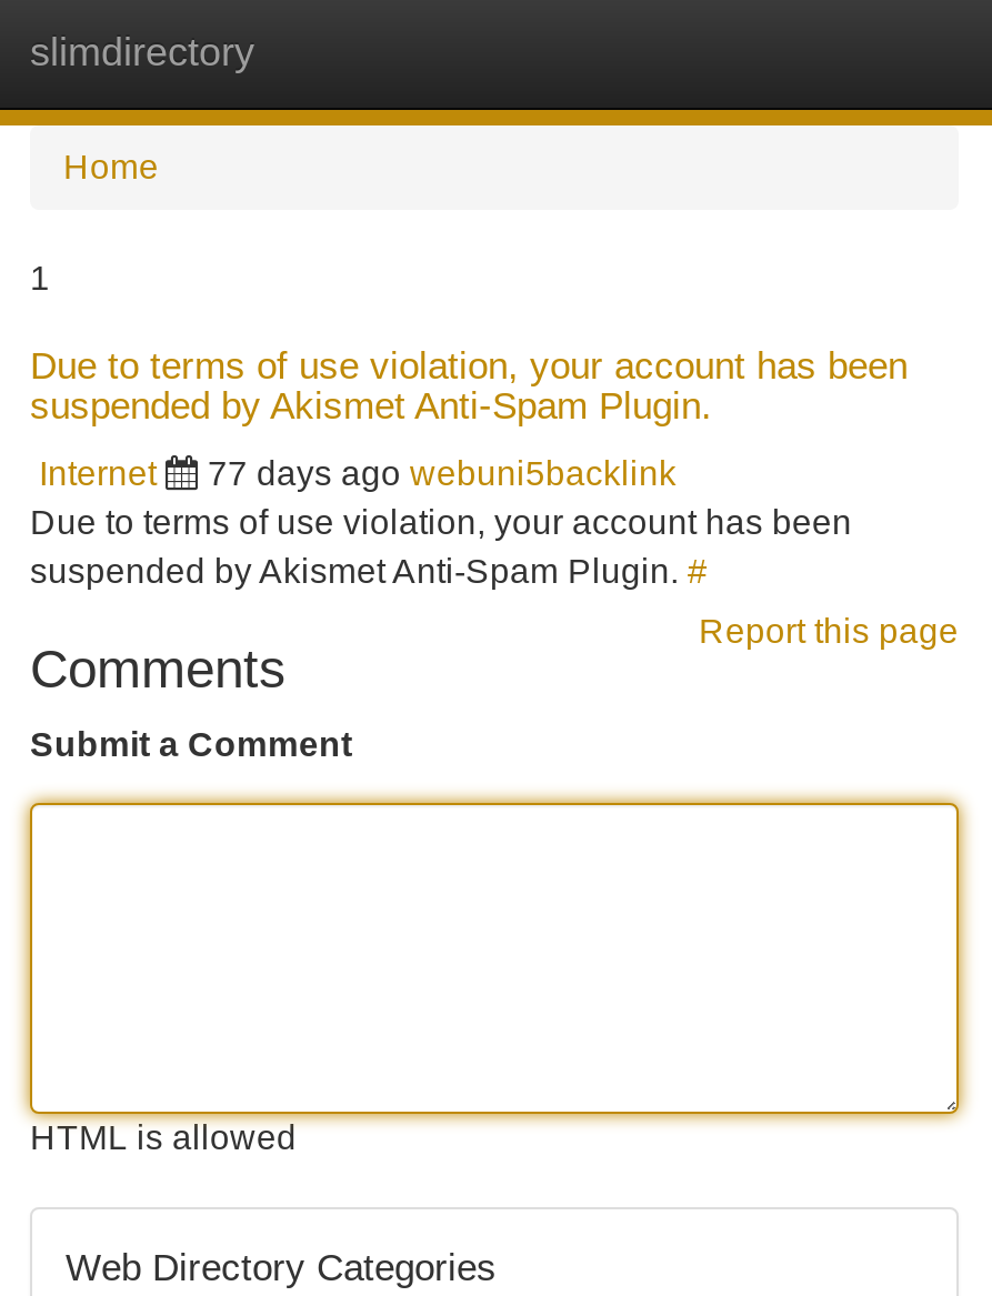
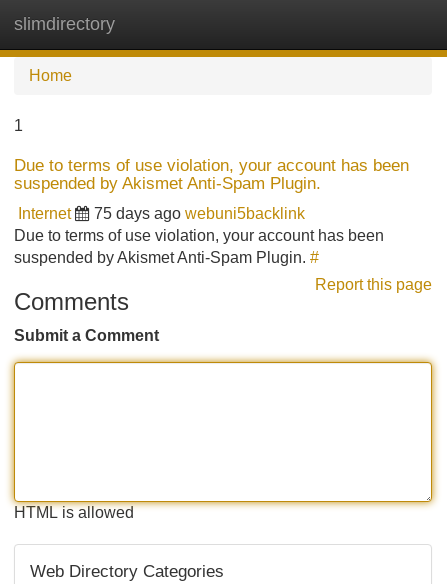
- 77 days ago webuni5backlink
+ 75 days ago webuni5backlink
